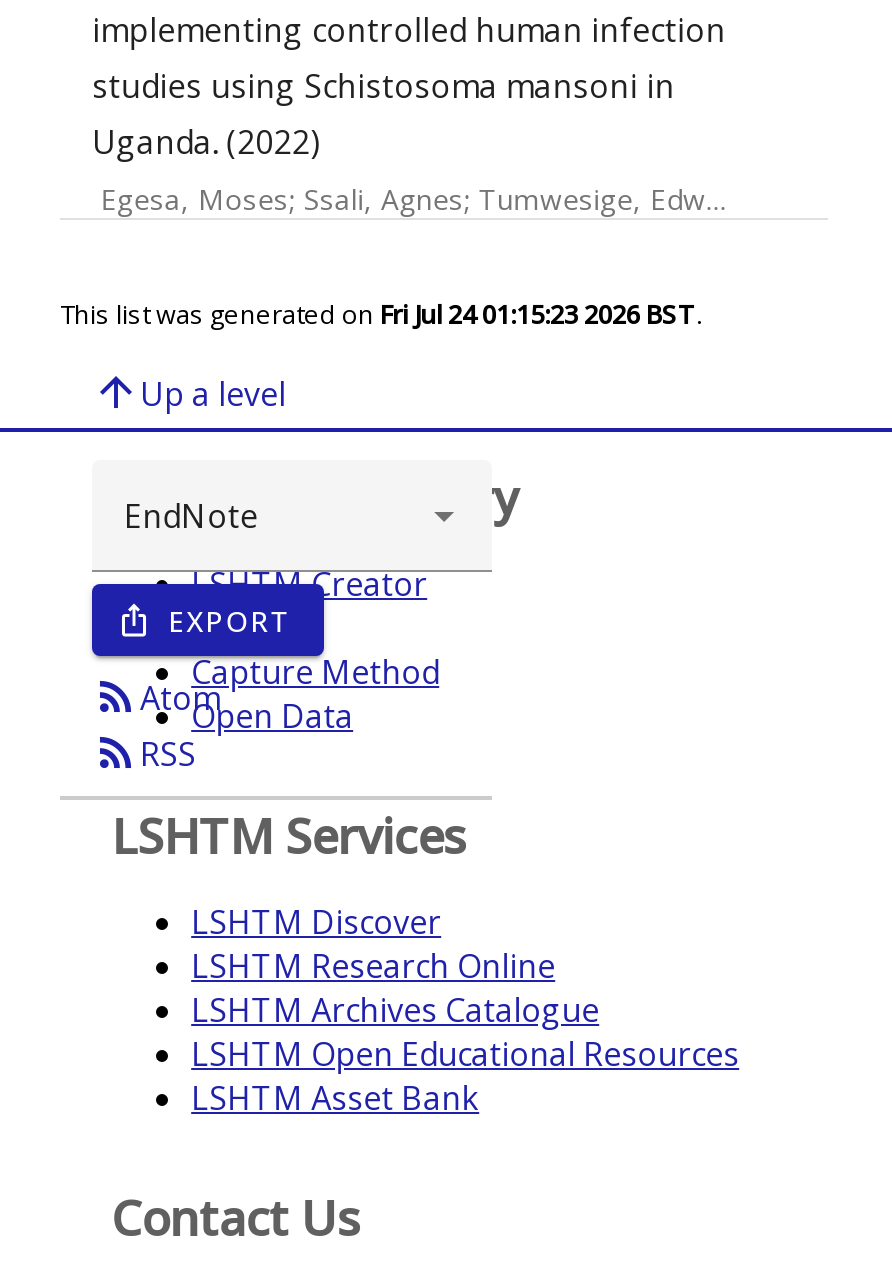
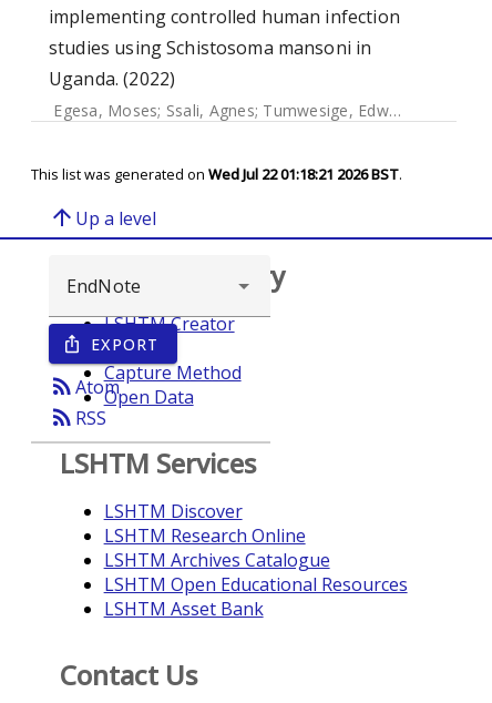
- This list was generated on Fri Jul 24 01:15:23 2026 BST.
+ This list was generated on Wed Jul 22 01:18:21 2026 BST.
